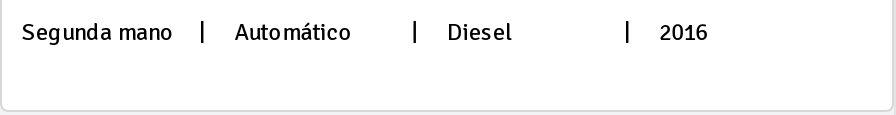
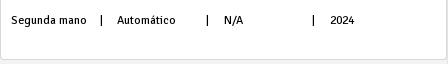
- Diesel
+ N/A

- 2016
+ 2024
